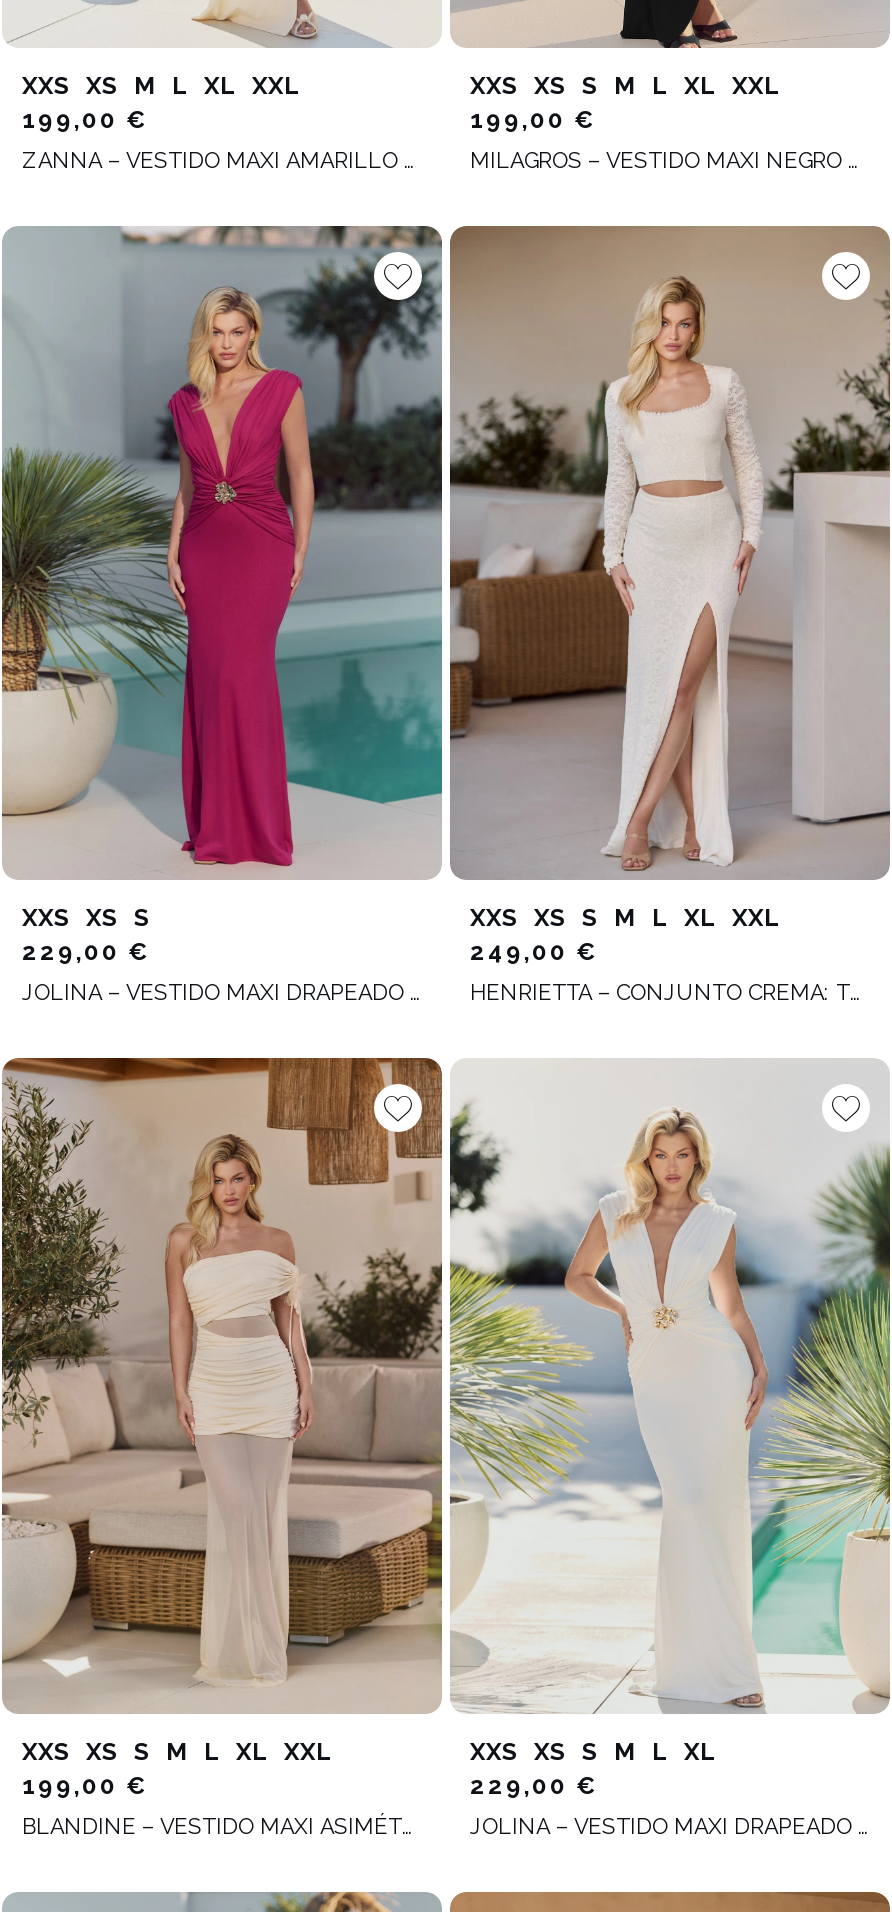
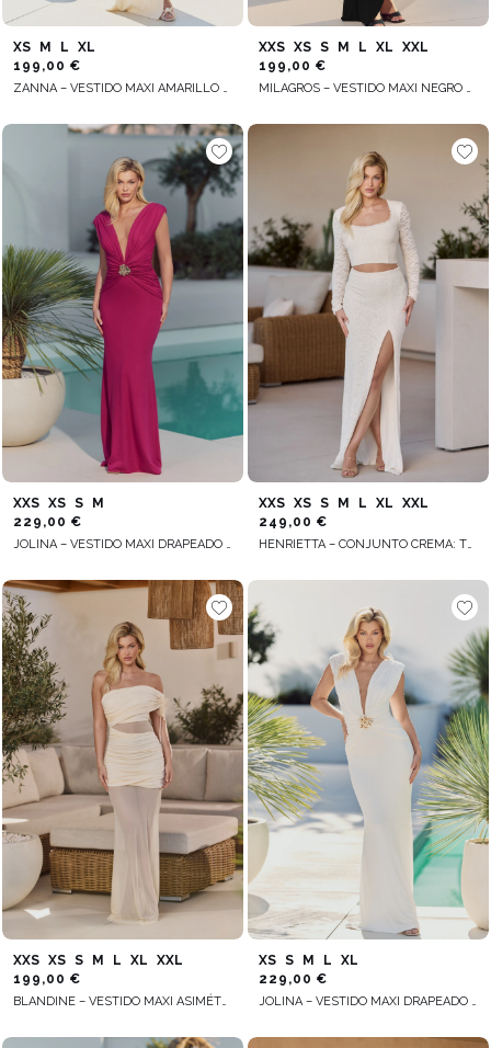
- XXS XS M L XL XXL
+ XS M L XL

- XXS XS S
+ XXS XS S M

- XXS XS S M L XL
+ XS S M L XL
